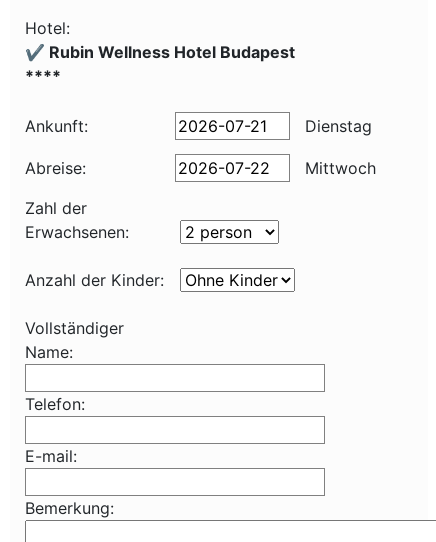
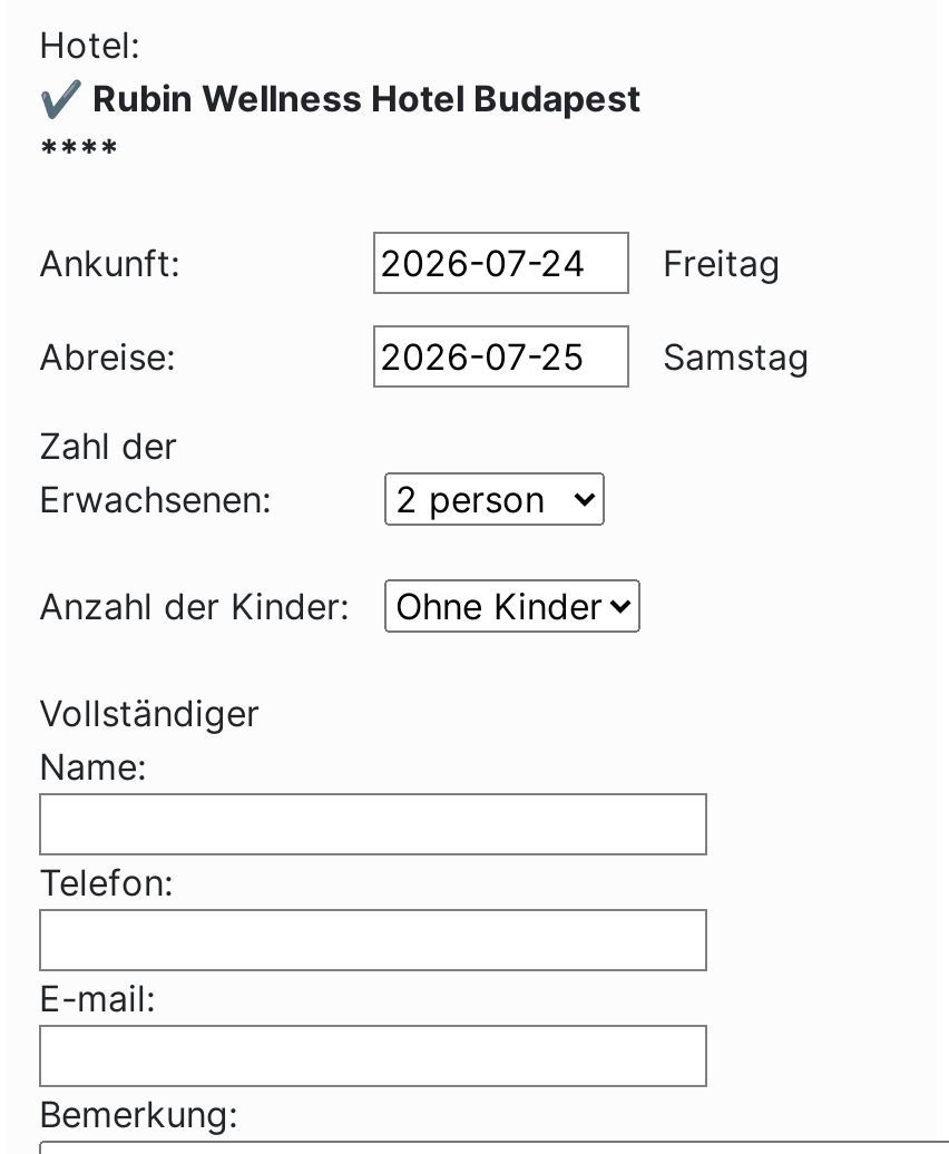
- Dienstag
+ Freitag

- Mittwoch
+ Samstag
